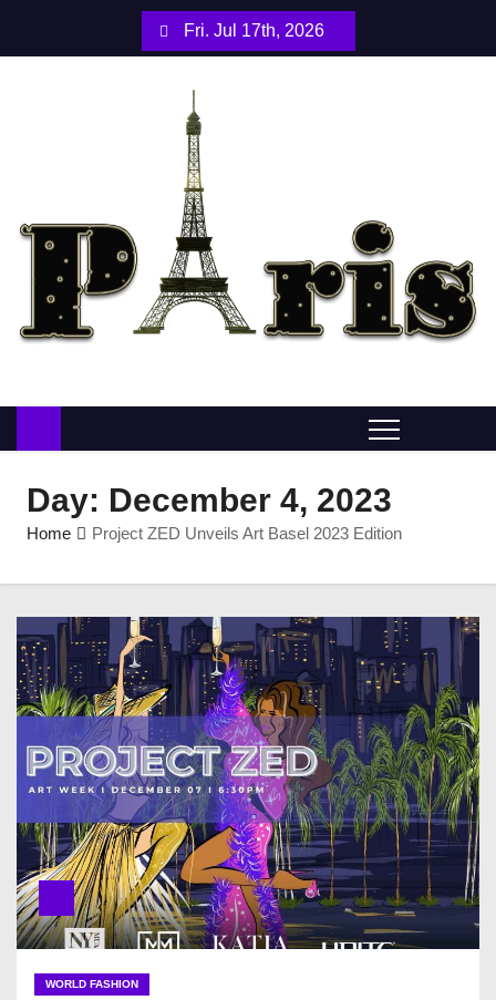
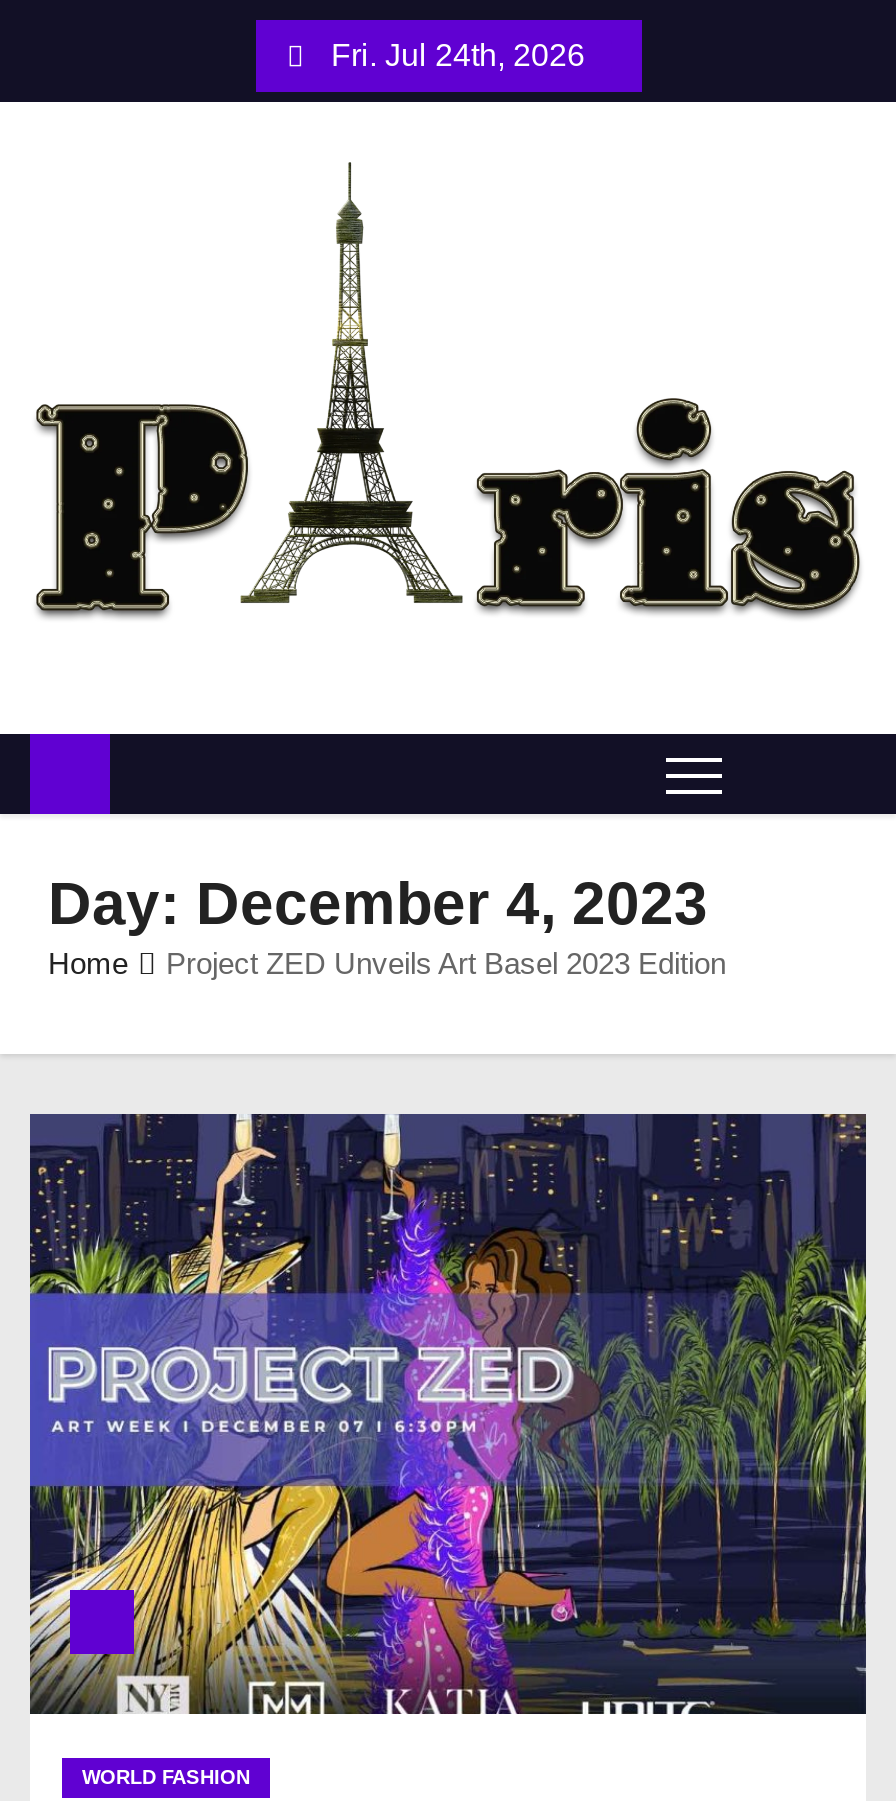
- Fri. Jul 17th, 2026
+ Fri. Jul 24th, 2026
